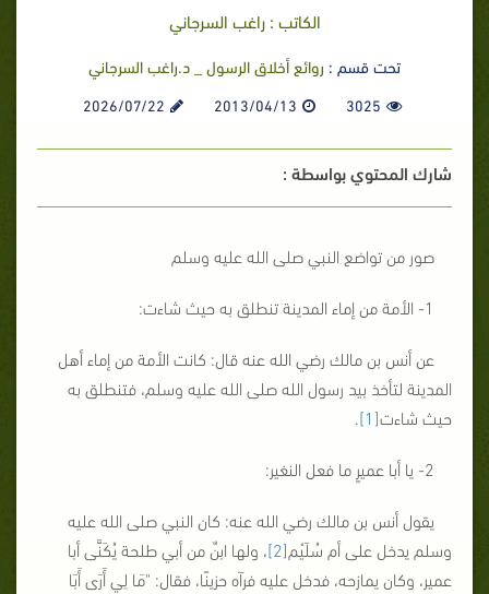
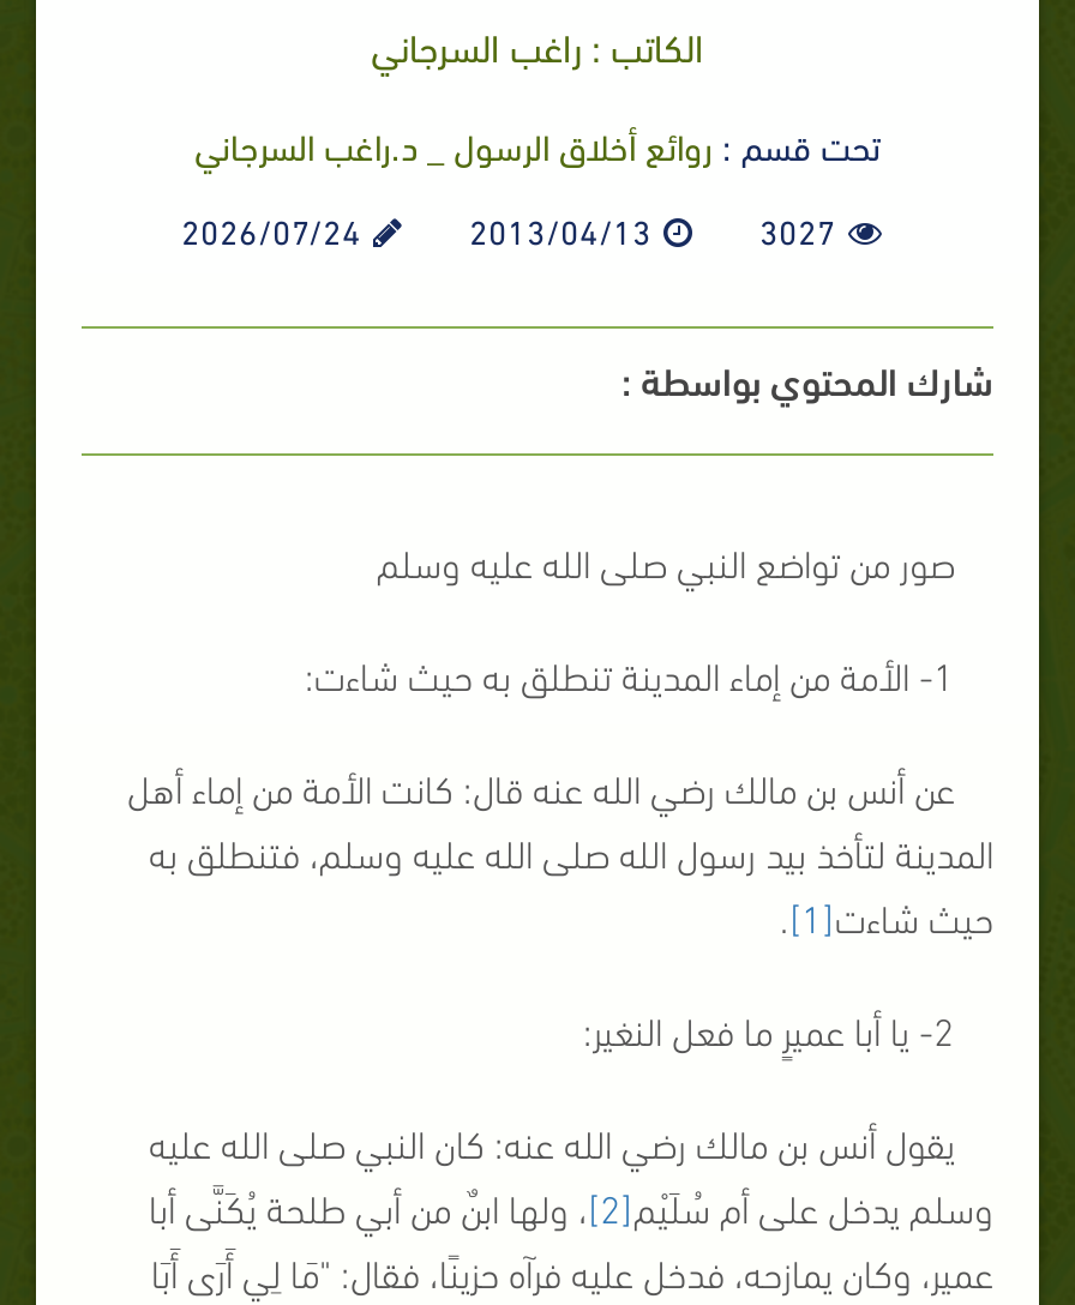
- 2026/07/22
+ 2026/07/24

- 3025
+ 3027
